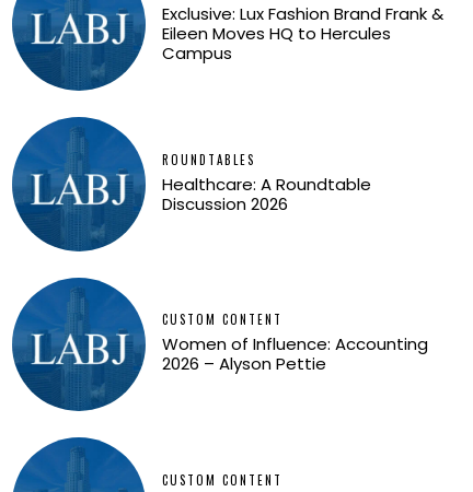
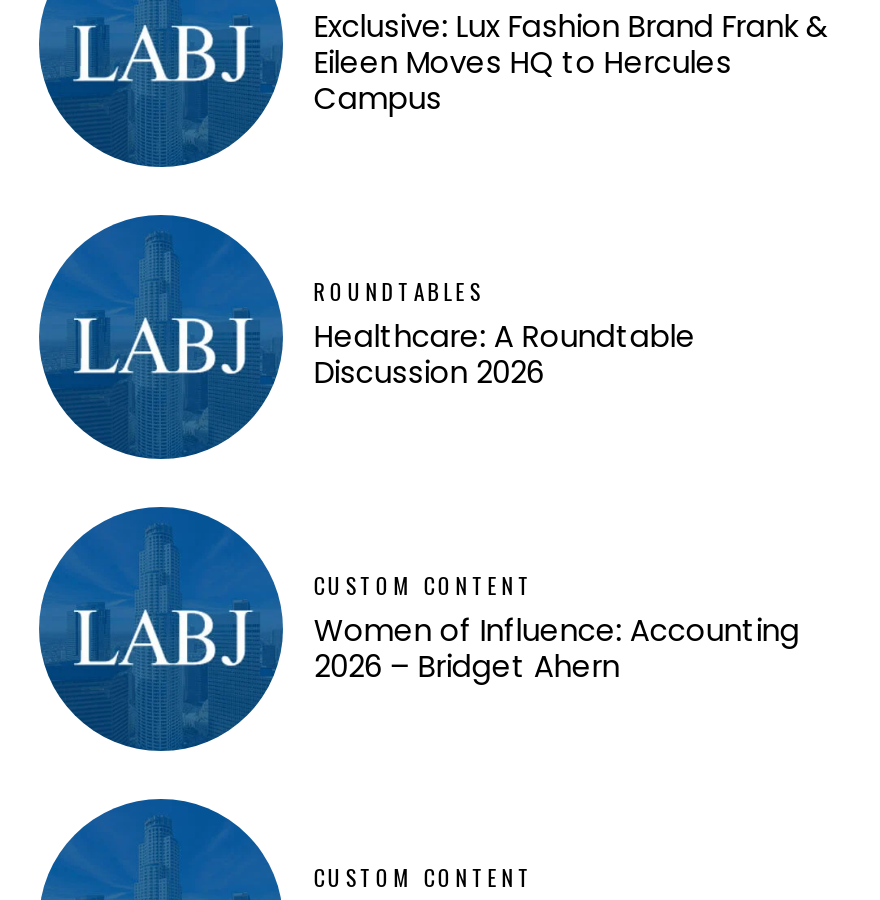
- 2026 – Alyson Pettie
+ 2026 – Bridget Ahern
